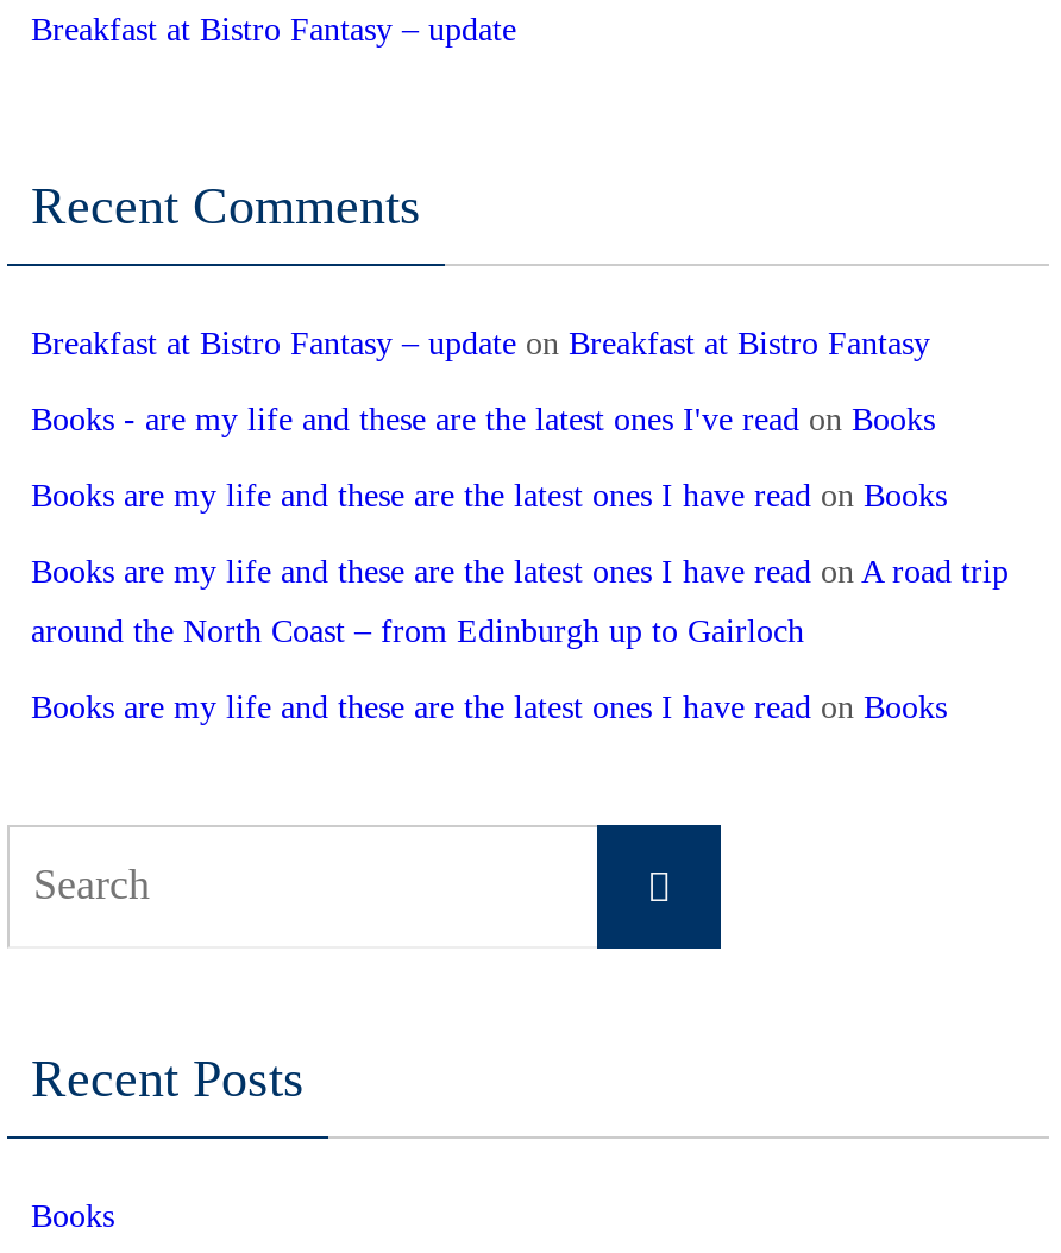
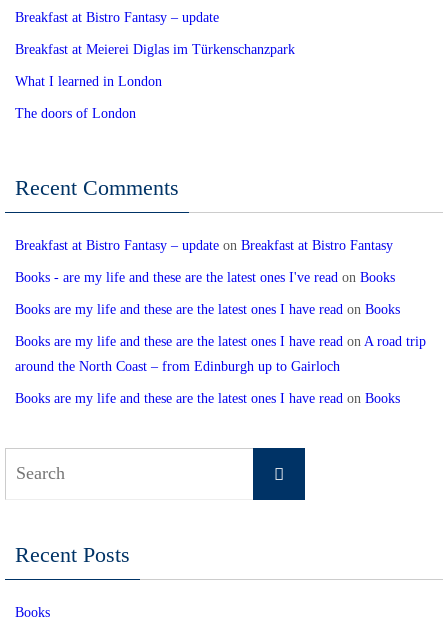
+ Breakfast at Meierei Diglas im Türkenschanzpark
+ What I learned in London
+ The doors of London
